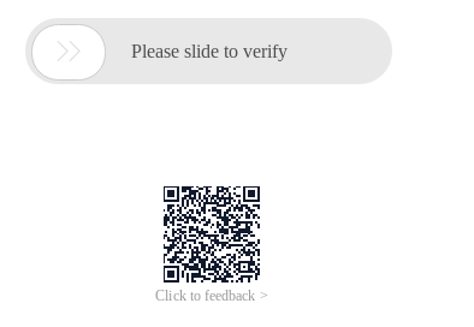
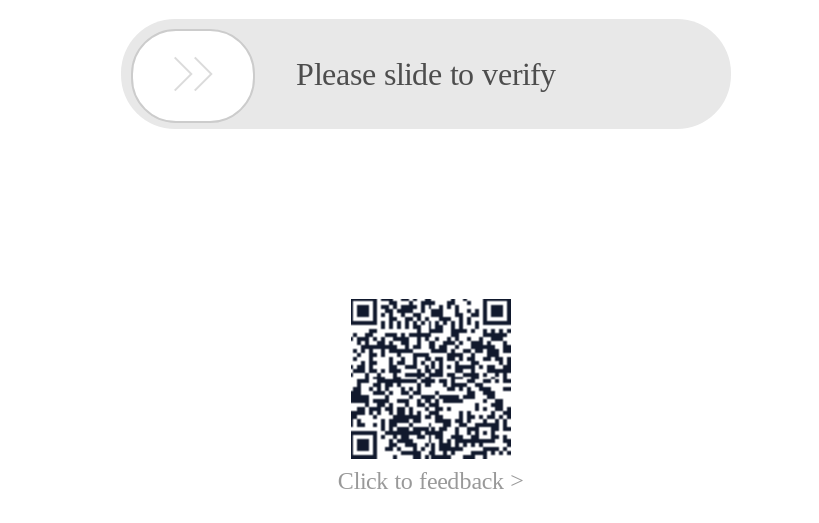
- [image]
+ [image]
